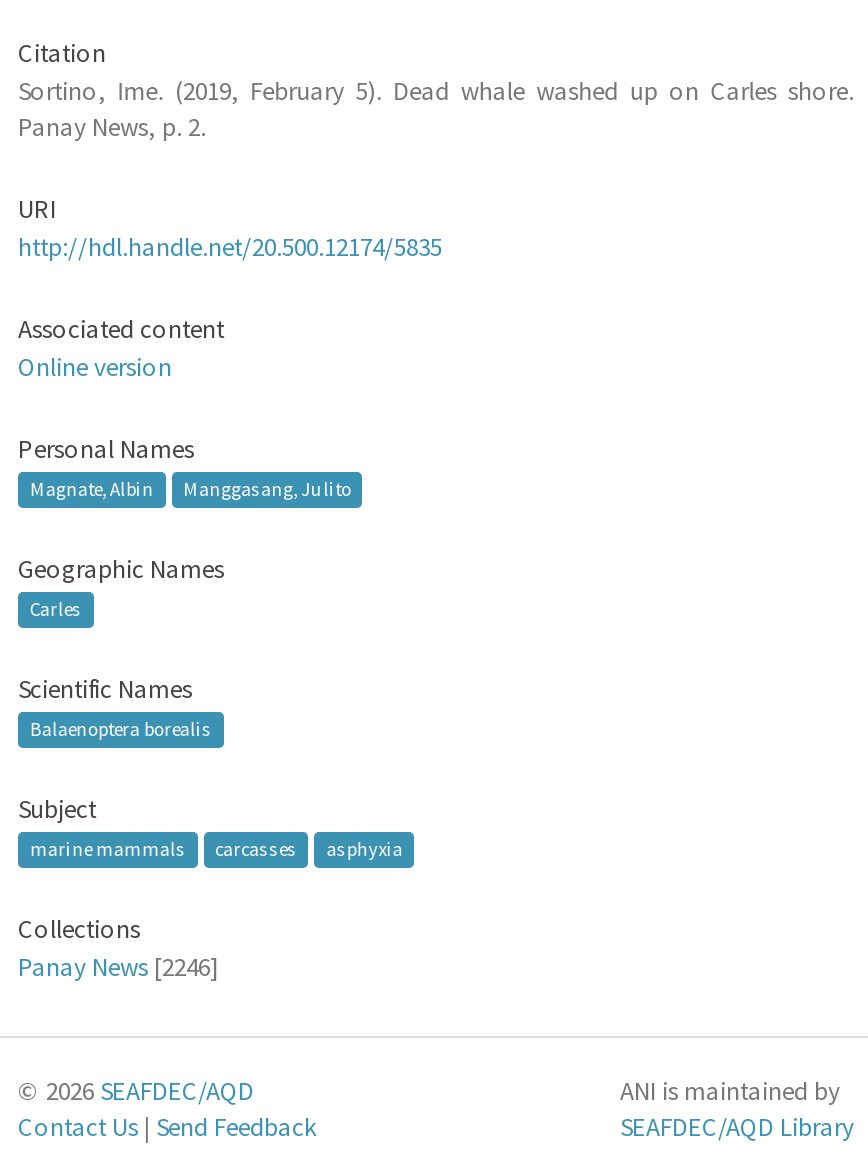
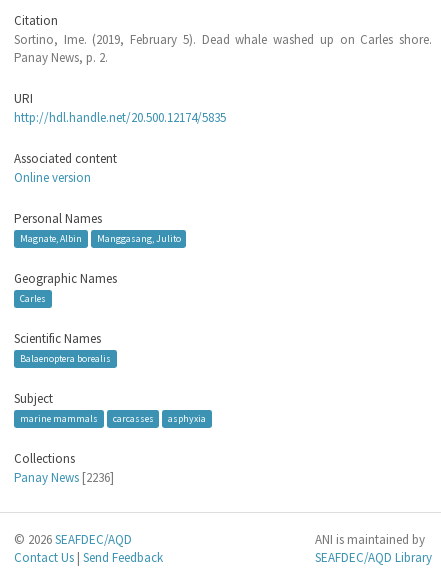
- Panay News [2246]
+ Panay News [2236]
